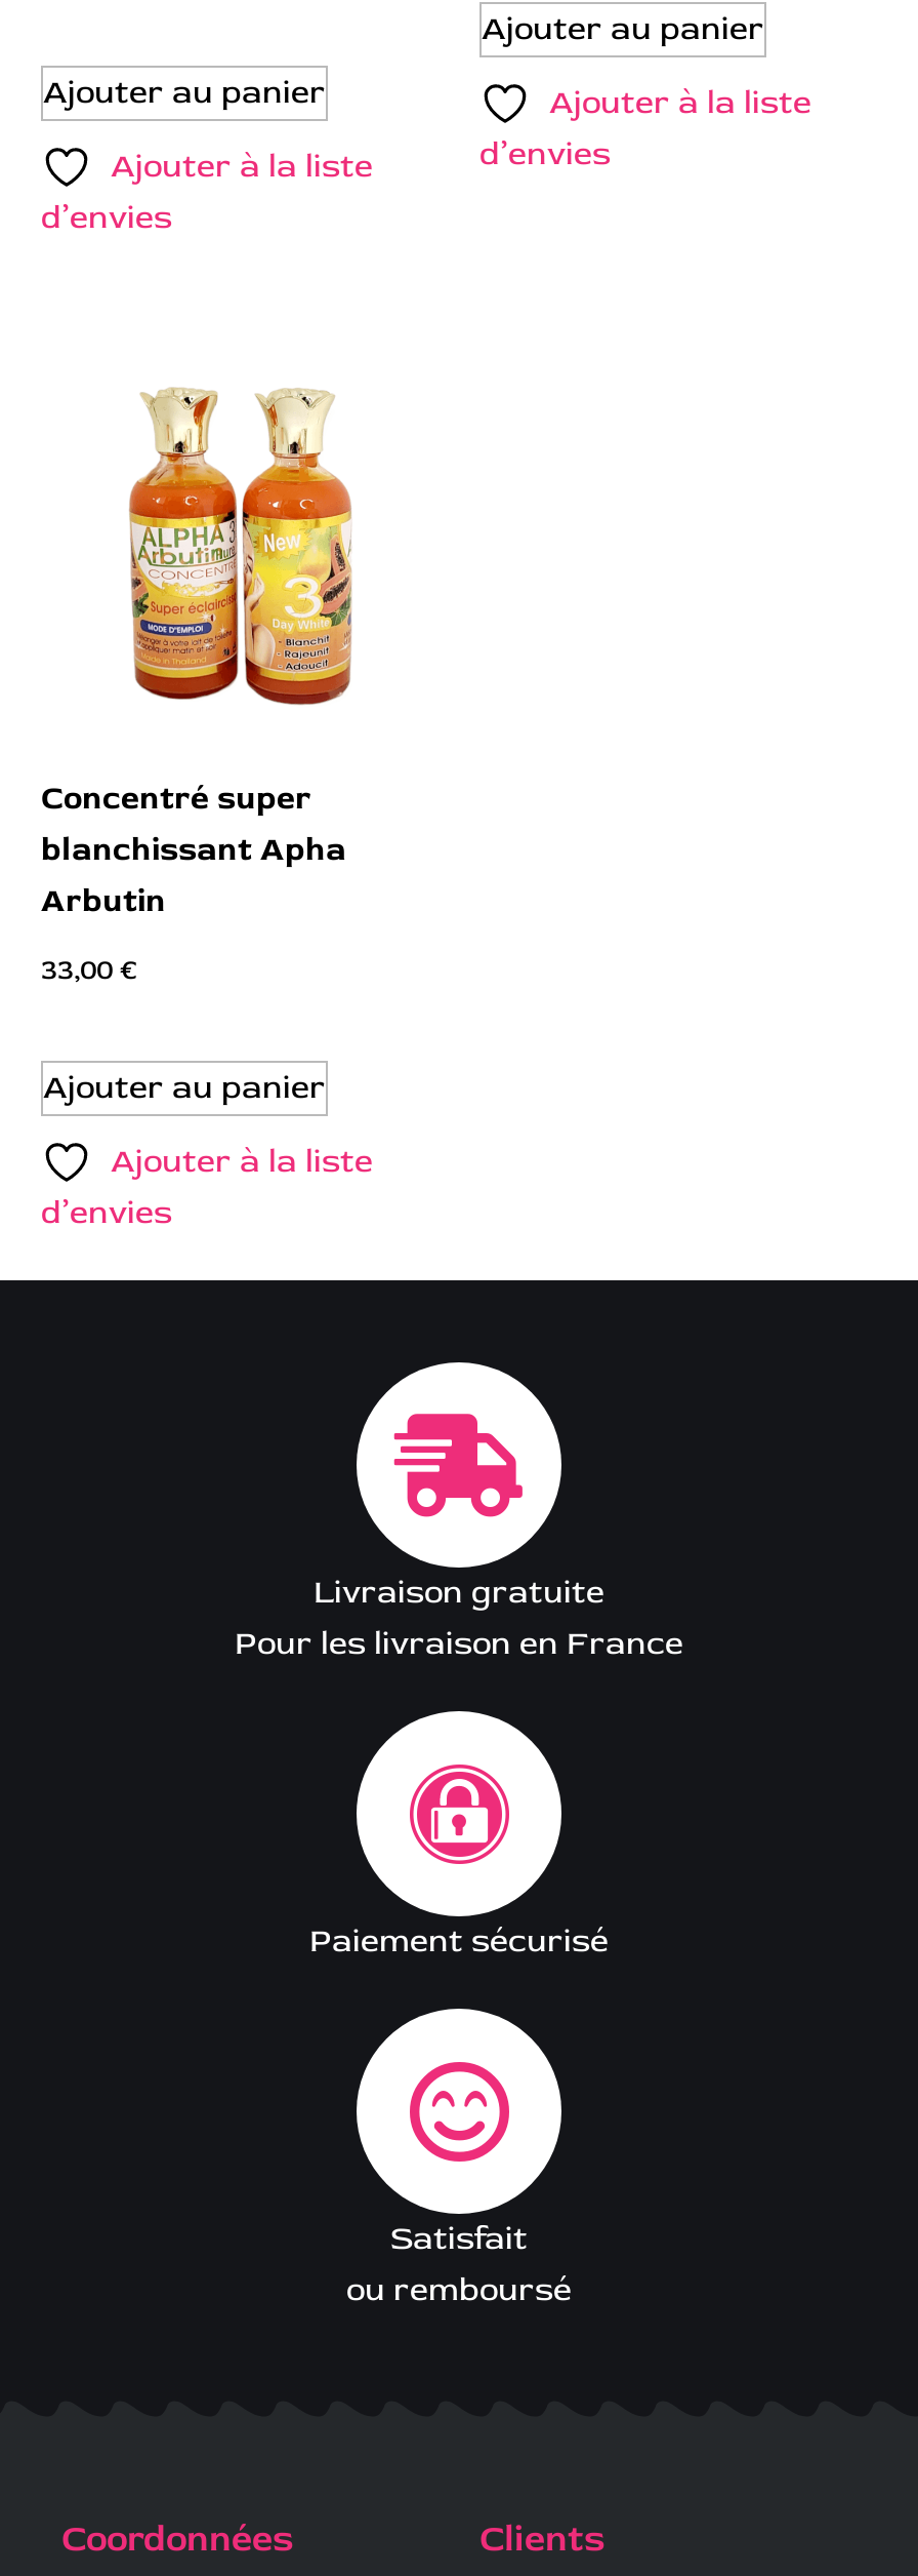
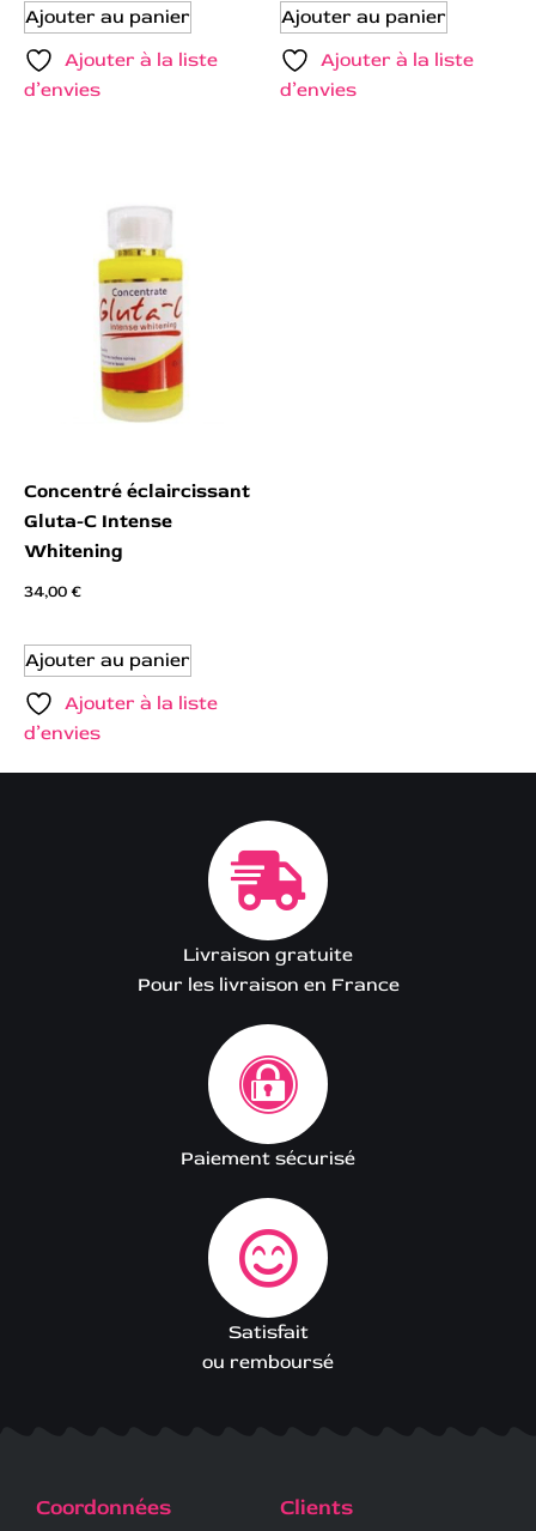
moved up: Ajouter au panier | Ajouter à la liste | d’envies

- [image]
+ [image]

- Concentré super
- blanchissant Apha
- Arbutin
+ Concentré éclaircissant
+ Gluta-C Intense
+ Whitening

- 33,00 €
+ 34,00 €
